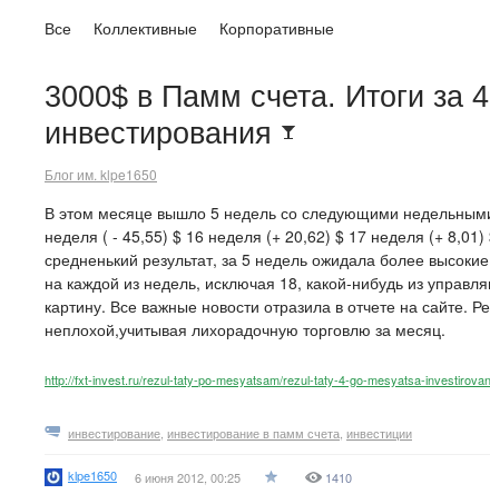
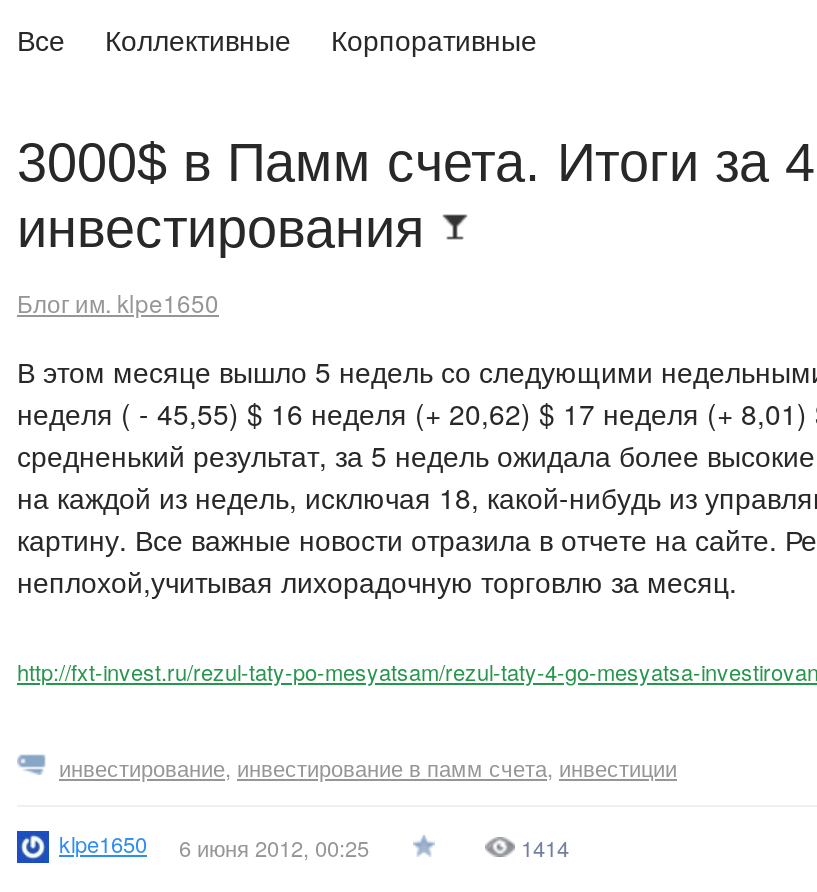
- 1410
+ 1414
